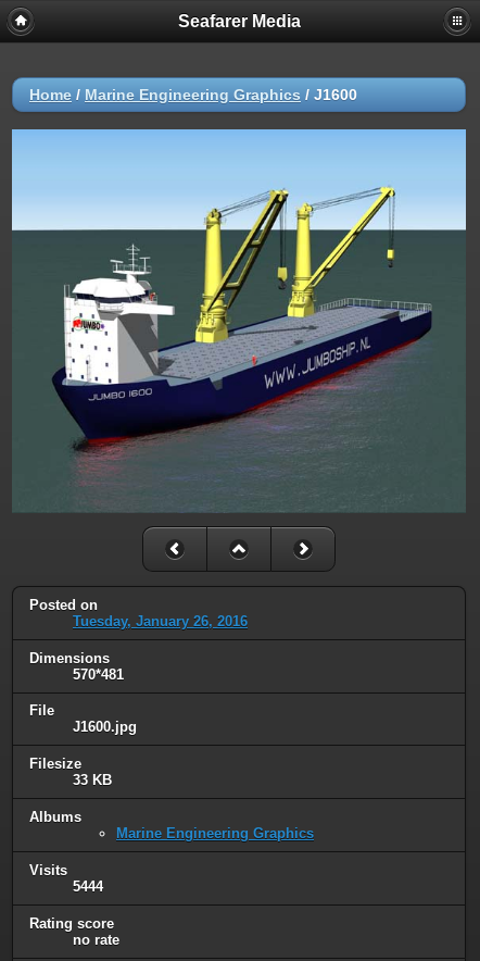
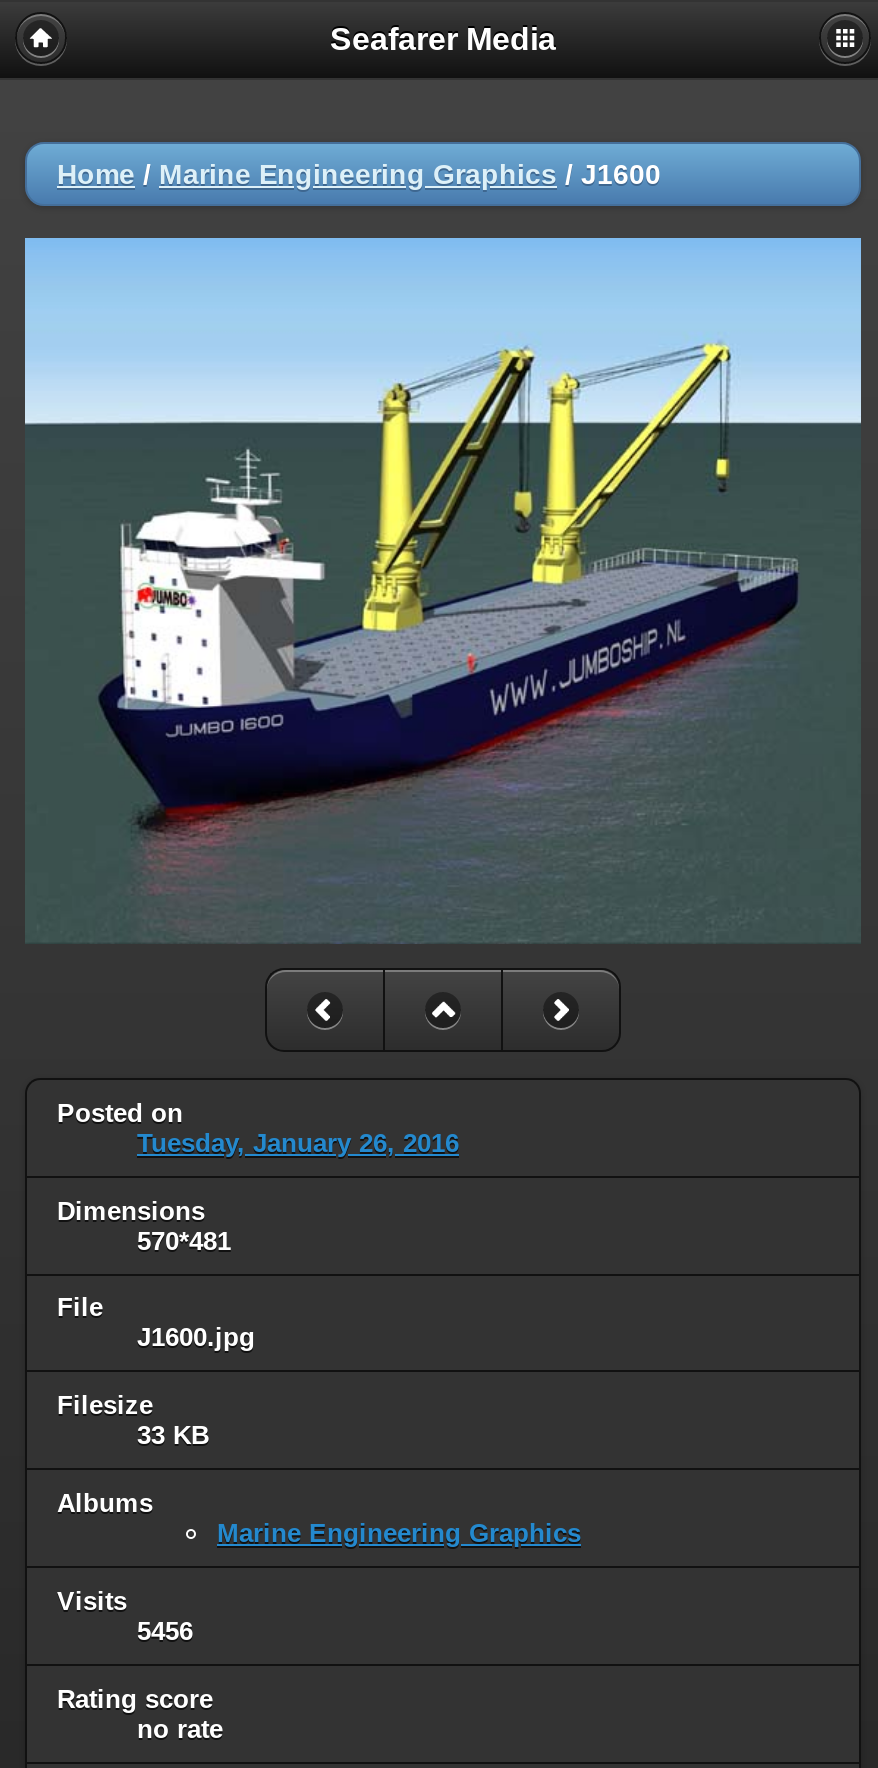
- 5444
+ 5456
